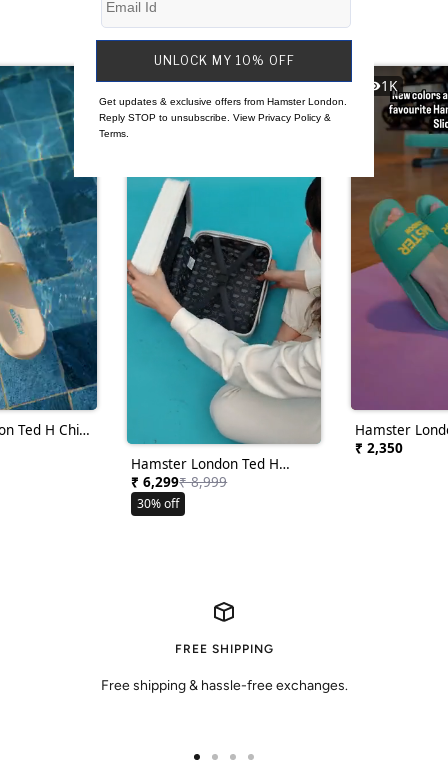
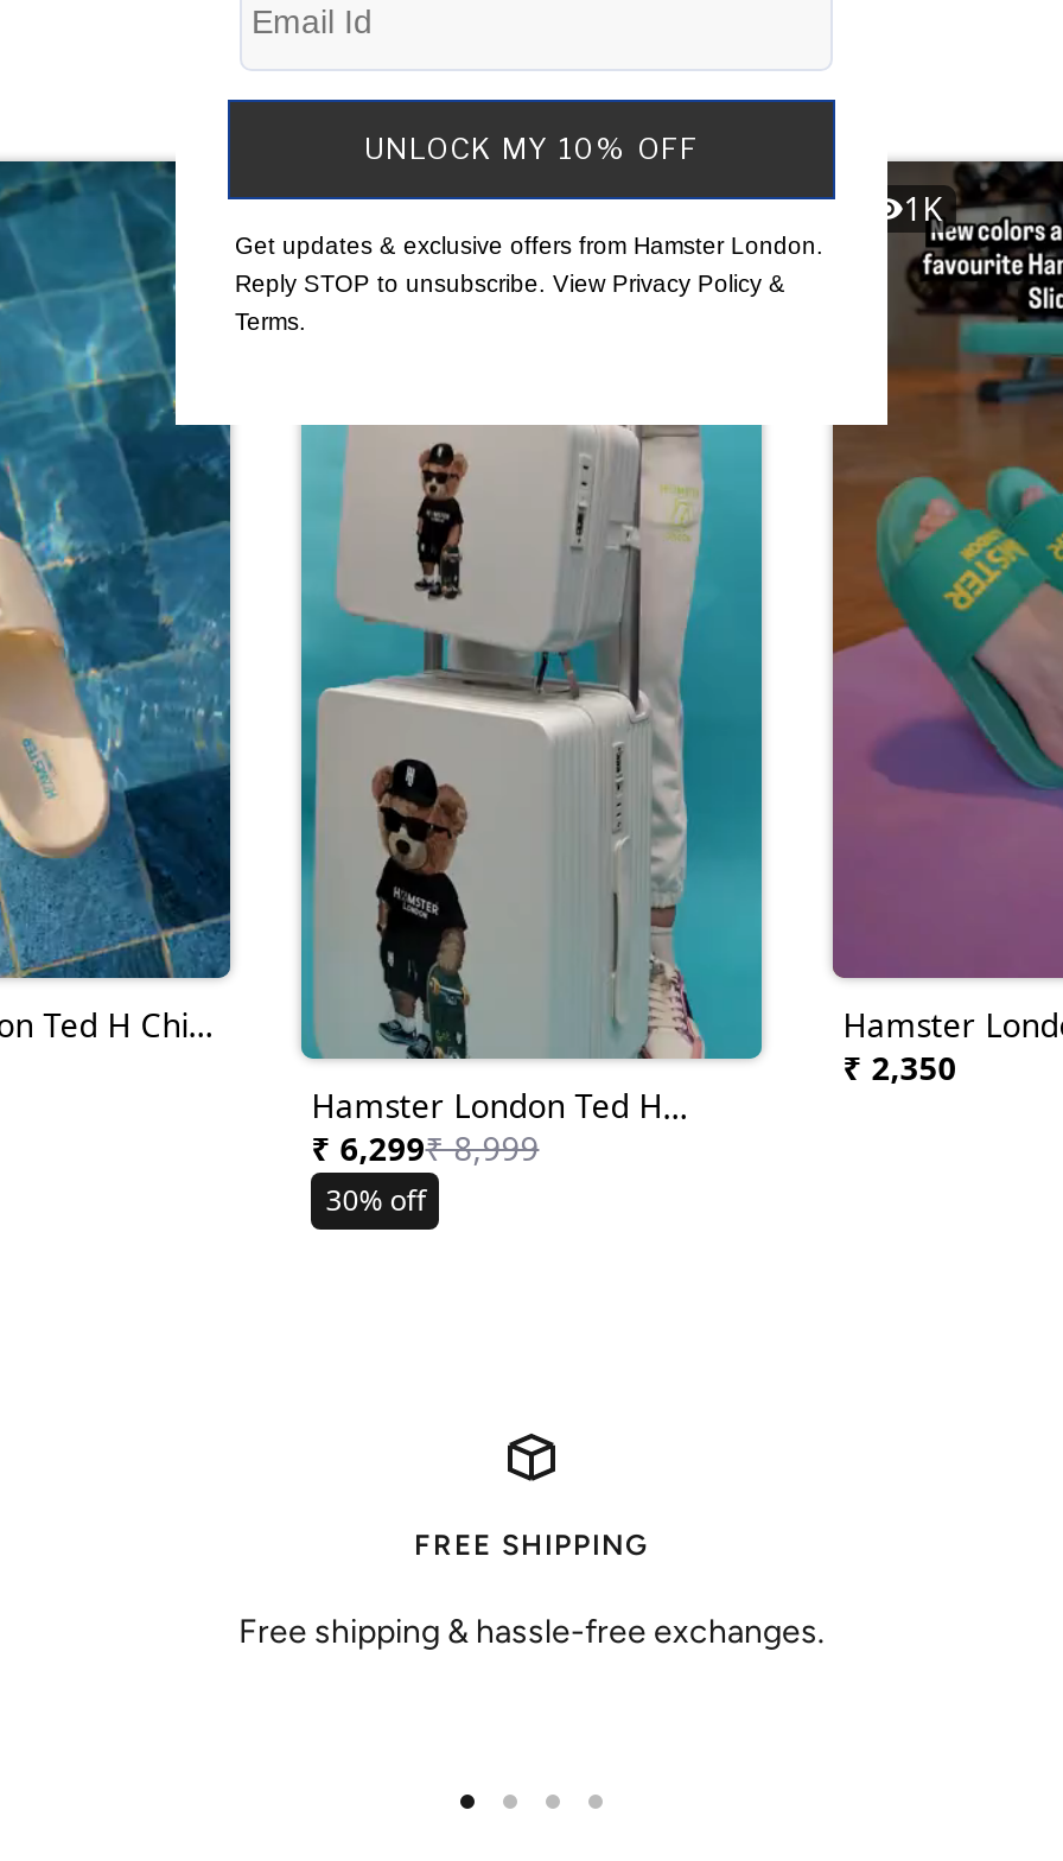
- [image]
+ [image]
